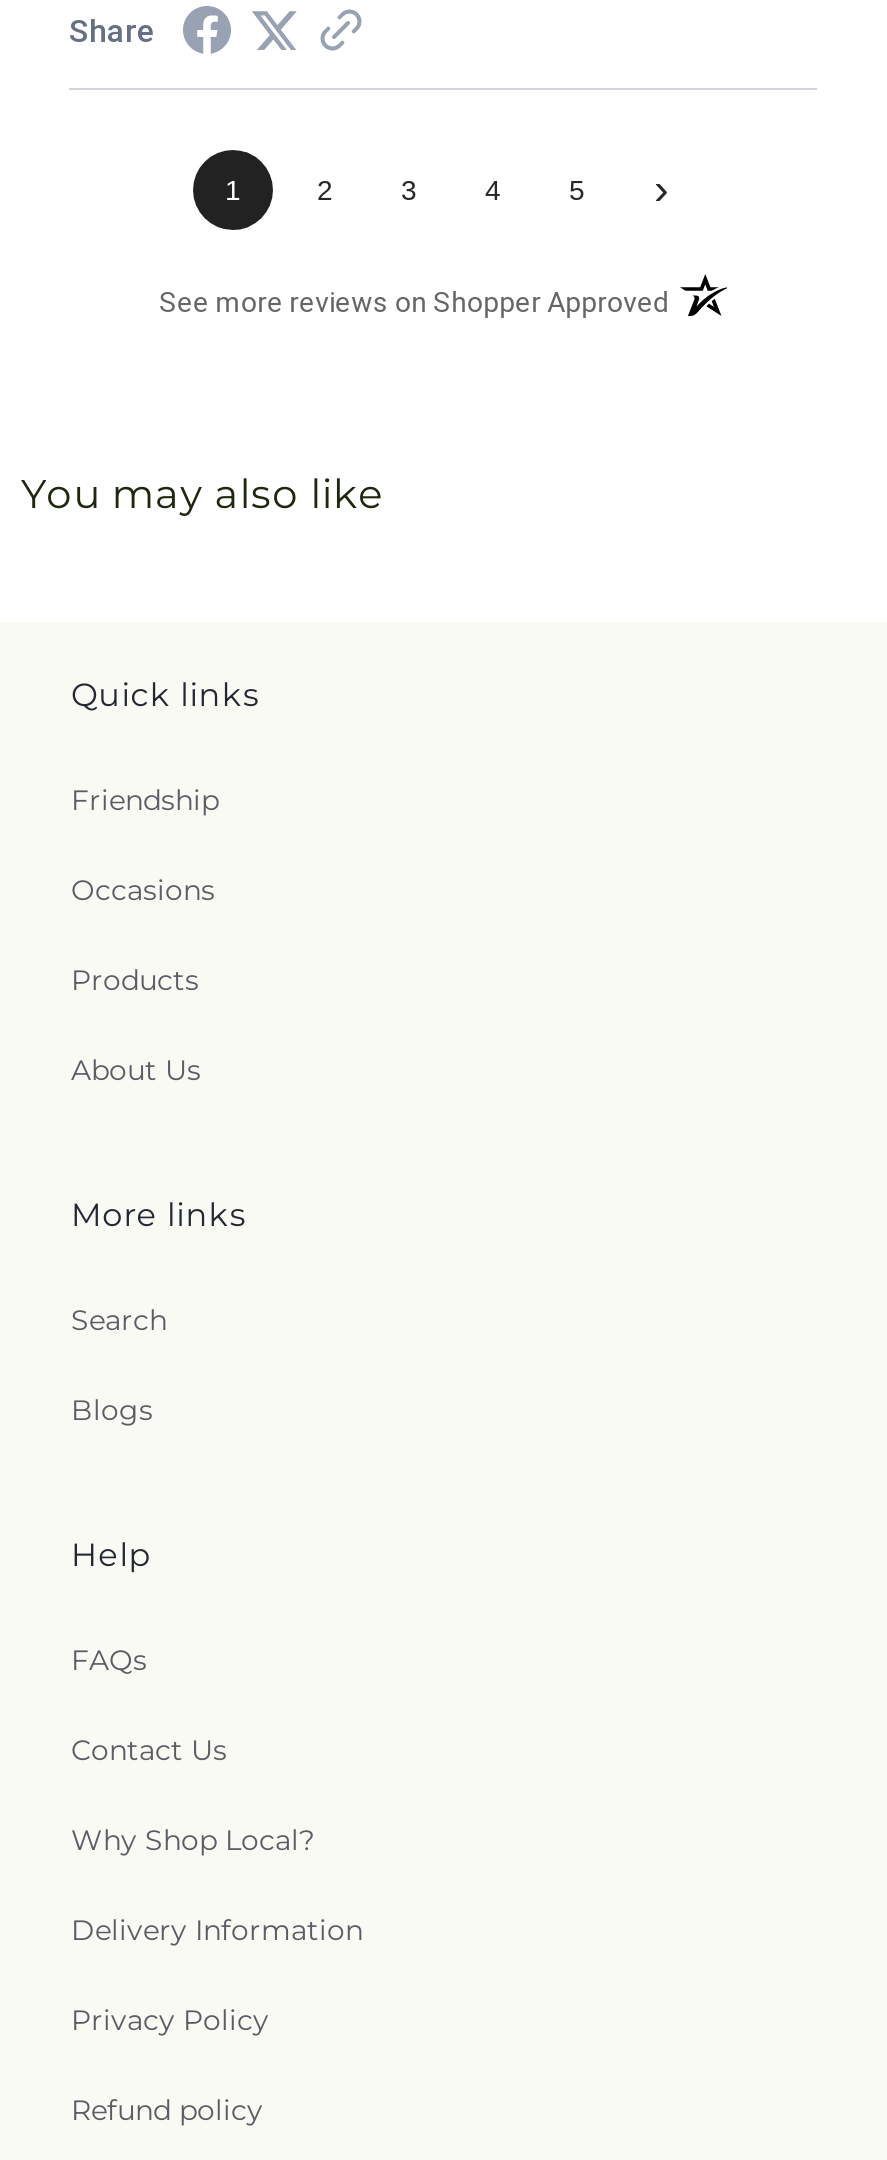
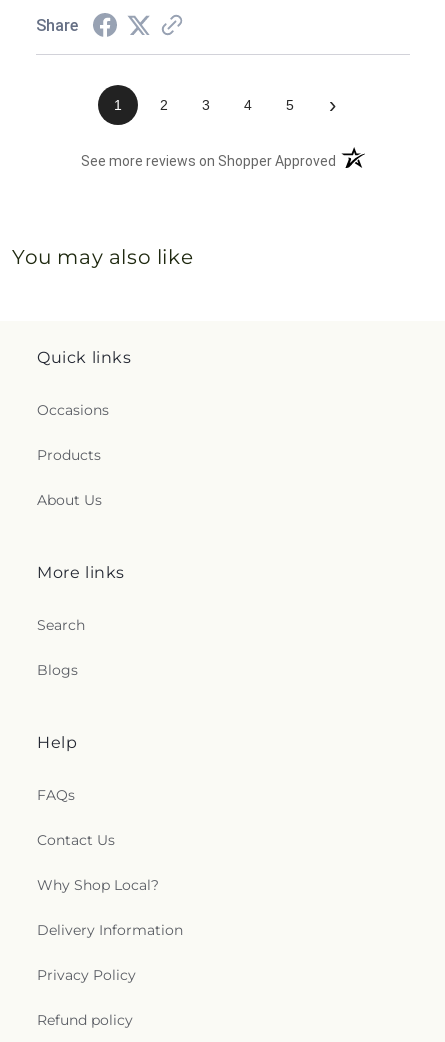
- Friendship
